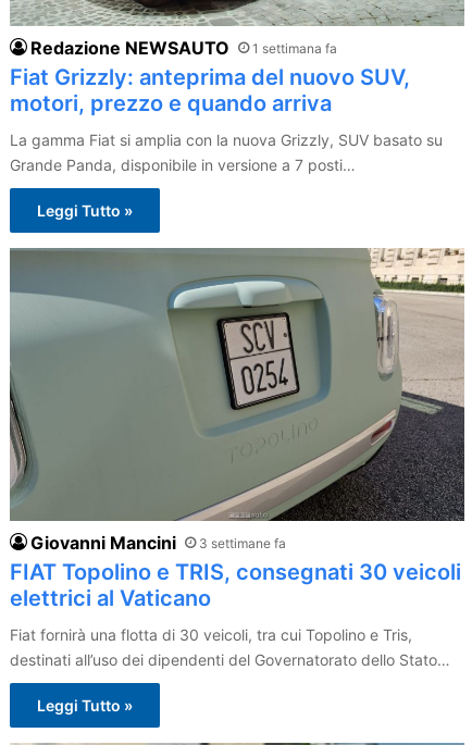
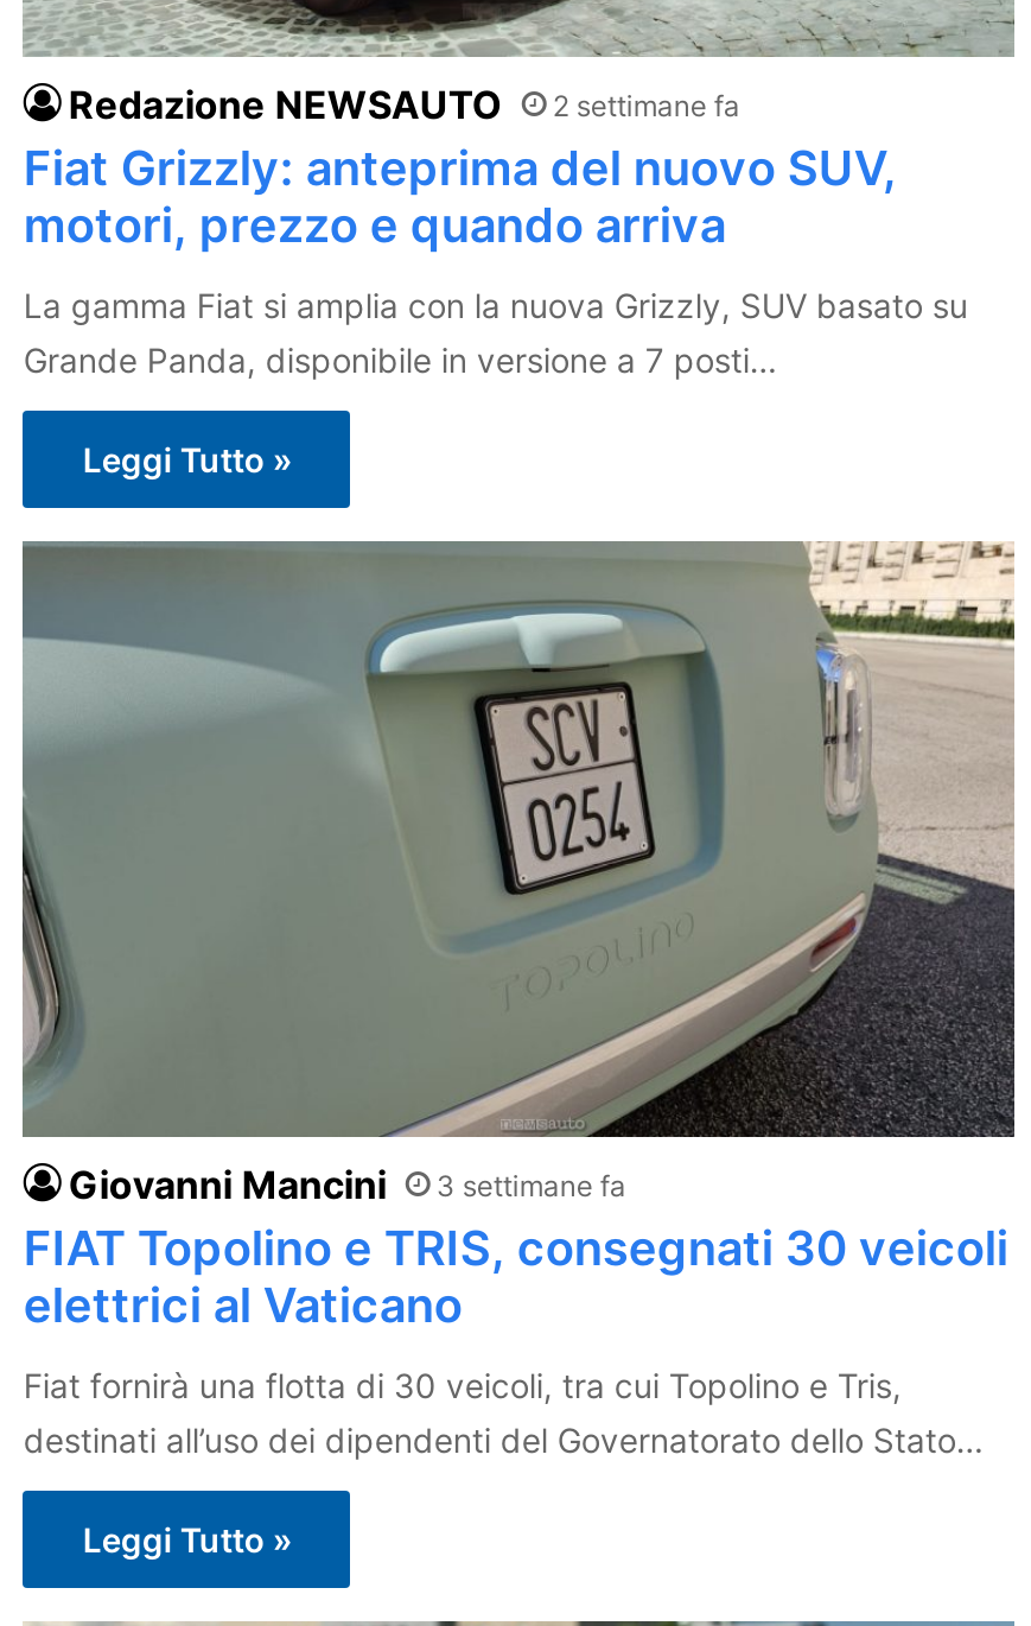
- Redazione NEWSAUTO 1 settimana fa
+ Redazione NEWSAUTO 2 settimane fa
